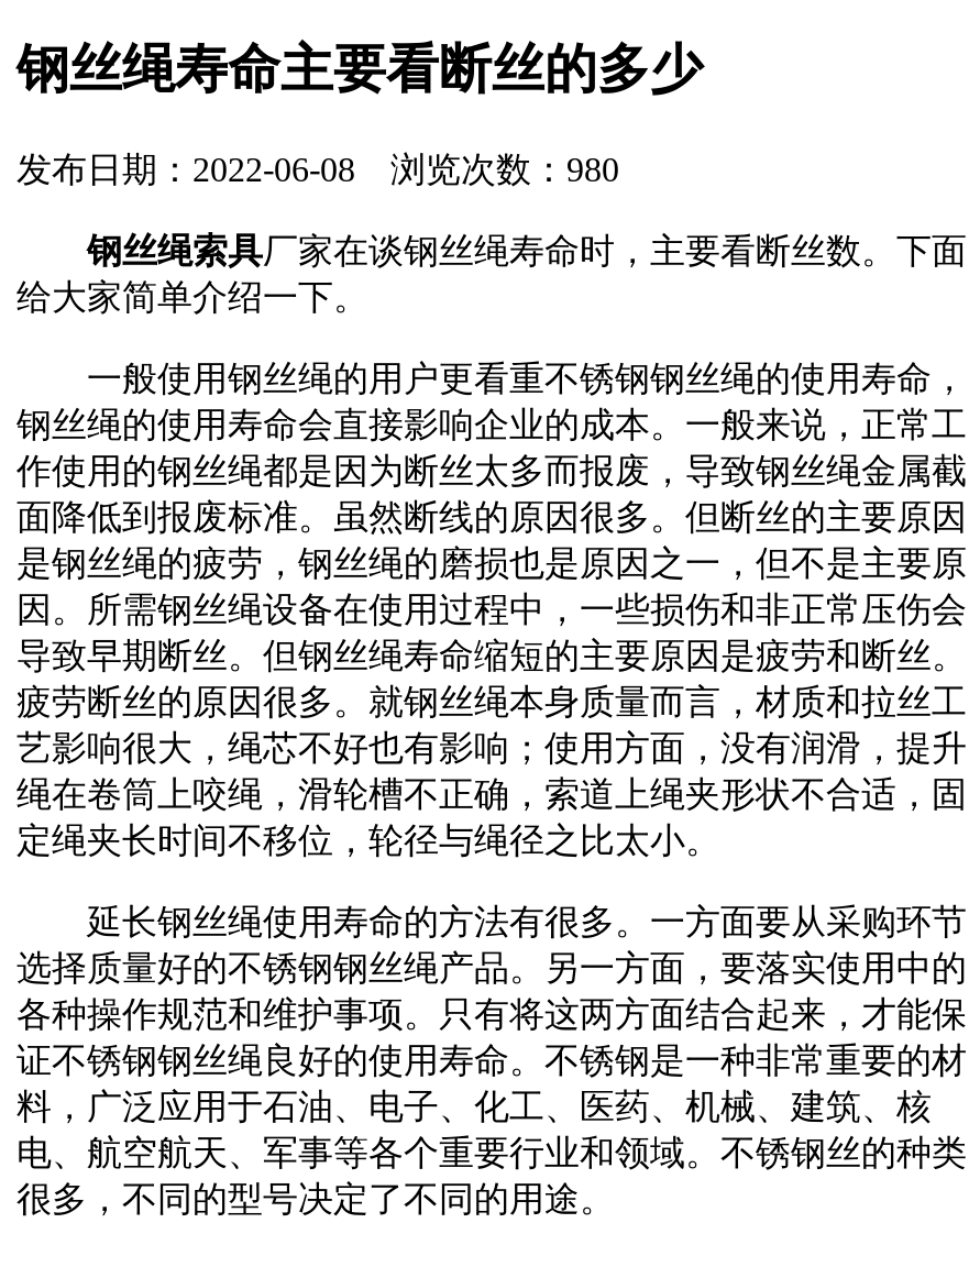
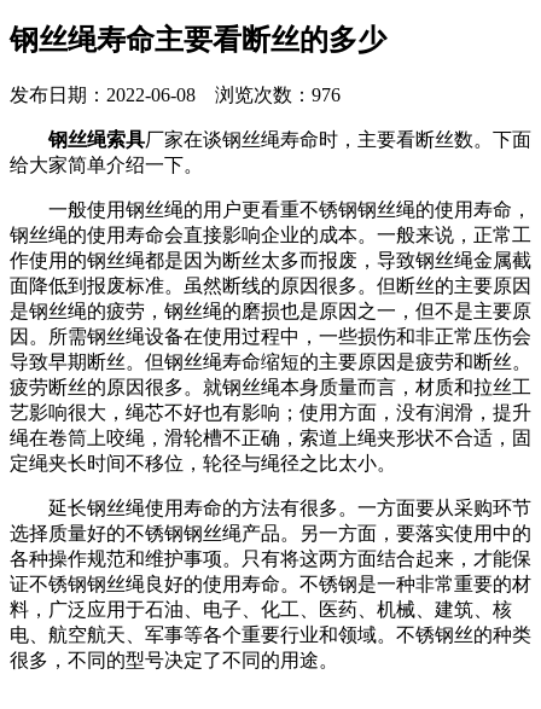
- 发布日期：2022-06-08 浏览次数：980
+ 发布日期：2022-06-08 浏览次数：976
